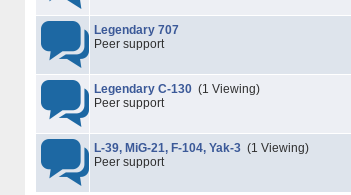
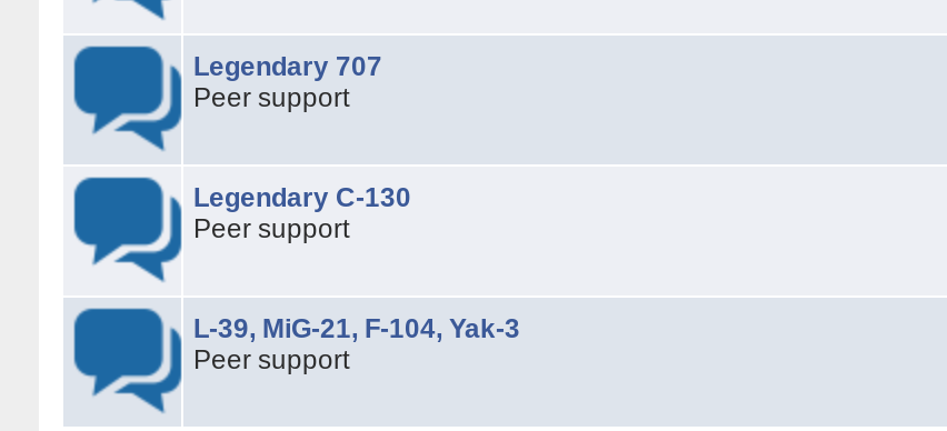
- Legendary C-130 (1 Viewing)
+ Legendary C-130

- L-39, MiG-21, F-104, Yak-3 (1 Viewing)
+ L-39, MiG-21, F-104, Yak-3
